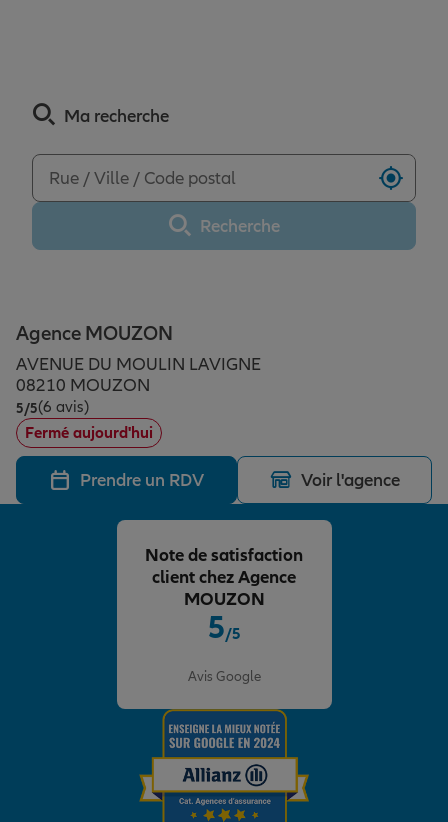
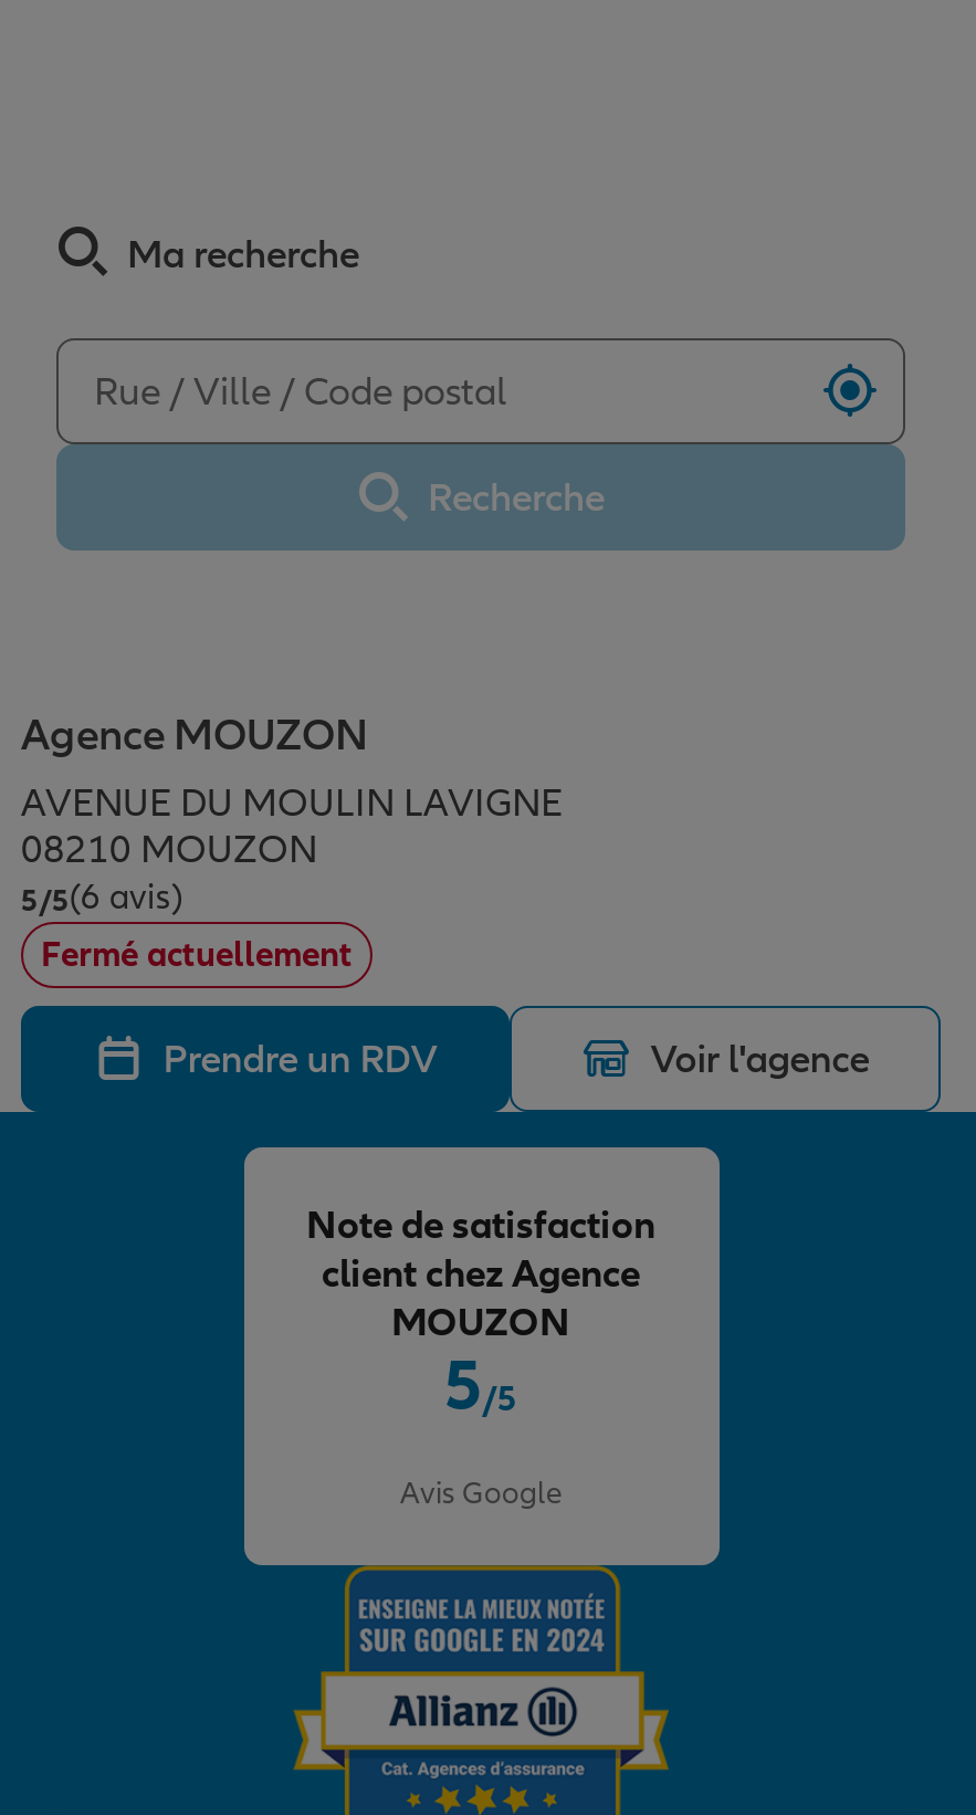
- Fermé aujourd'hui
+ Fermé actuellement
